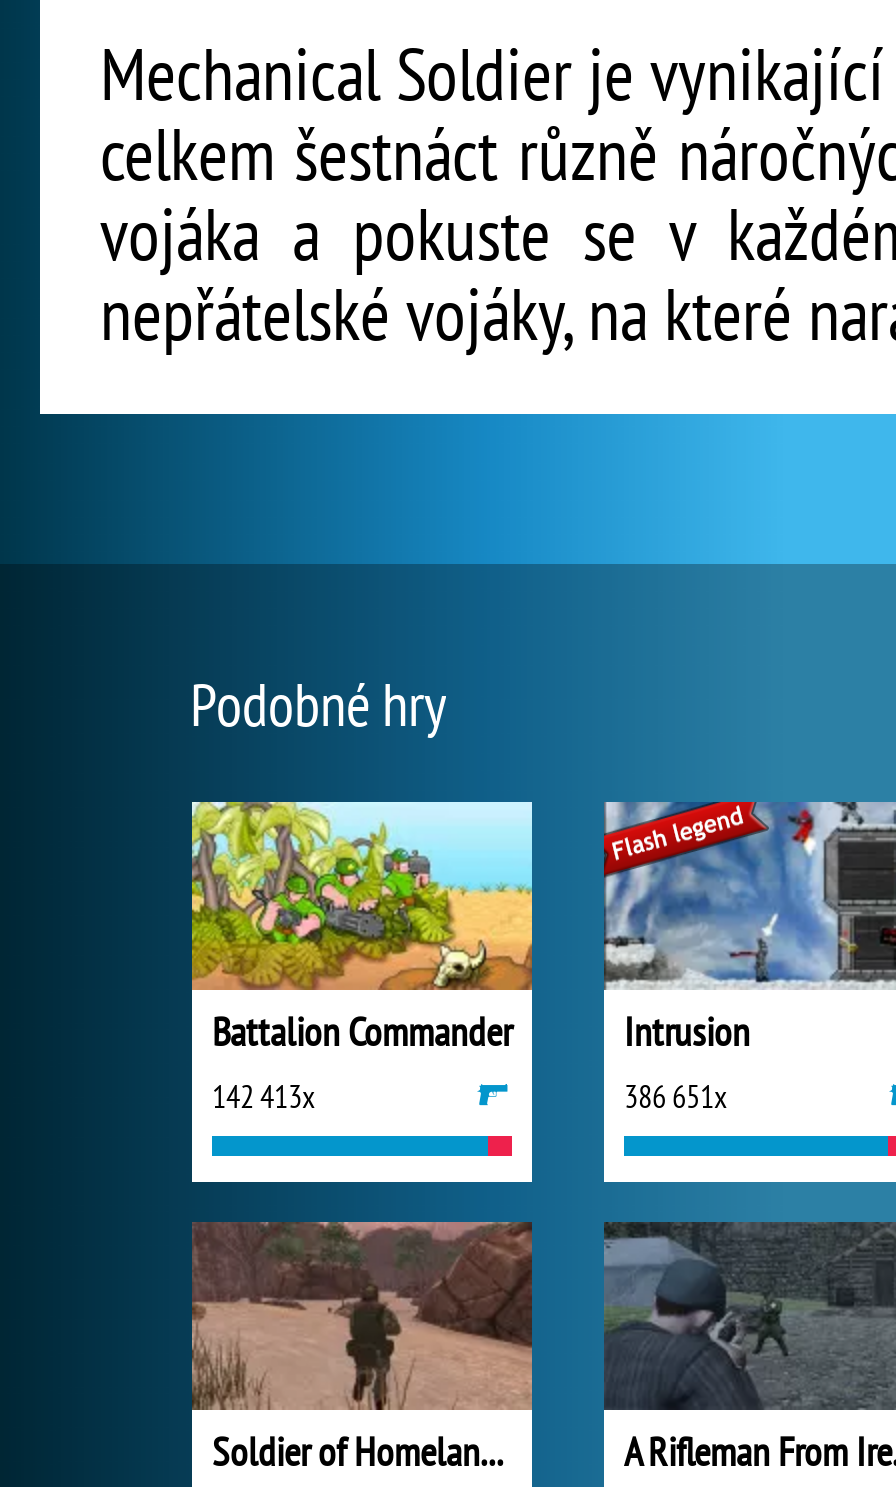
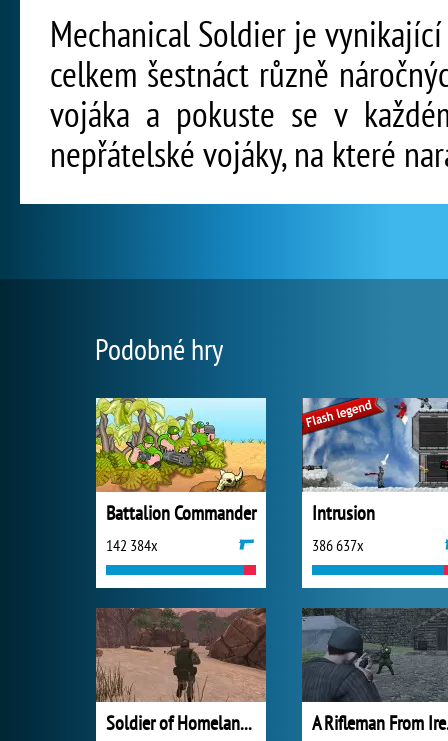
- 142 413x
+ 142 384x

- 386 651x
+ 386 637x
